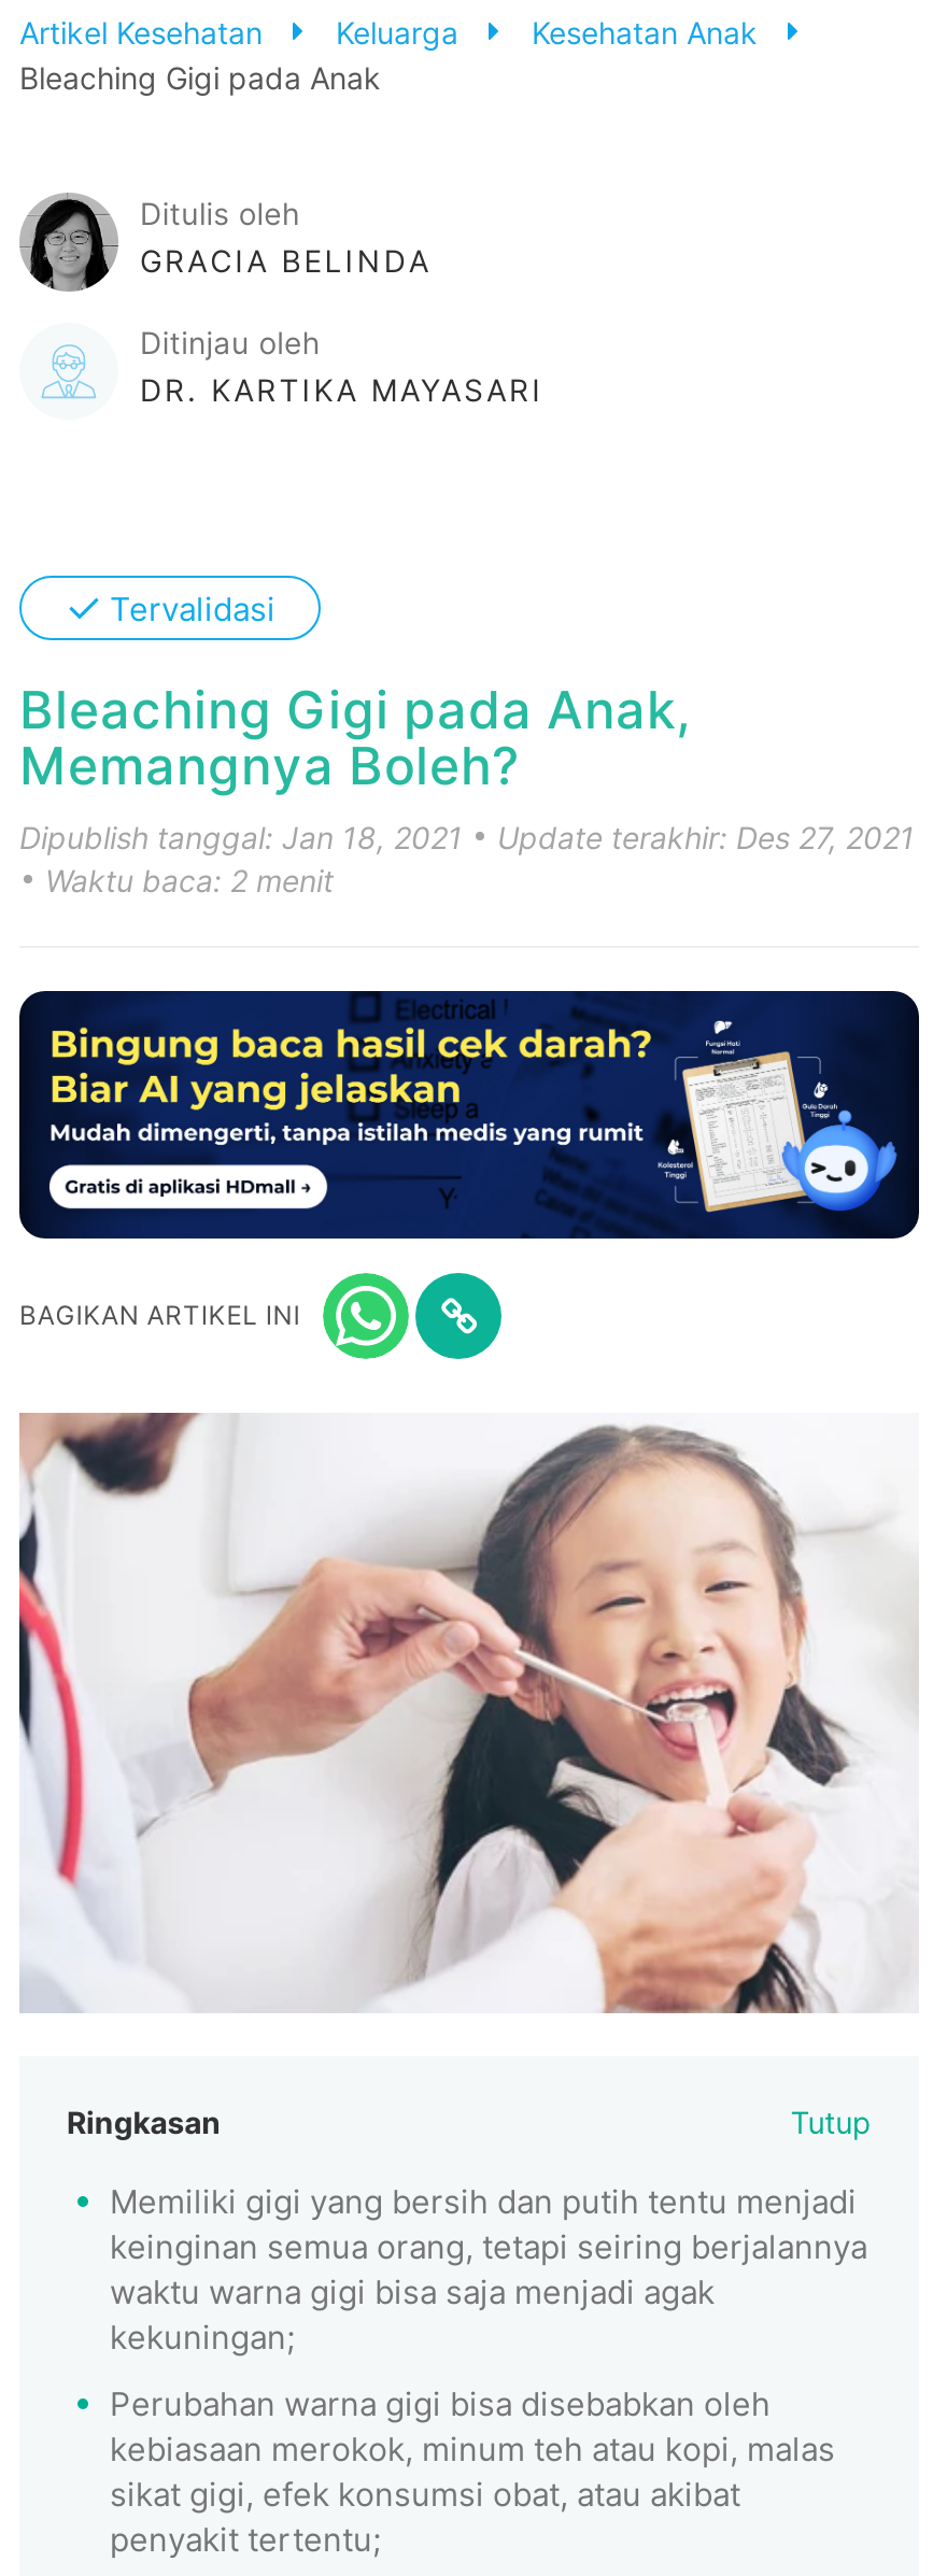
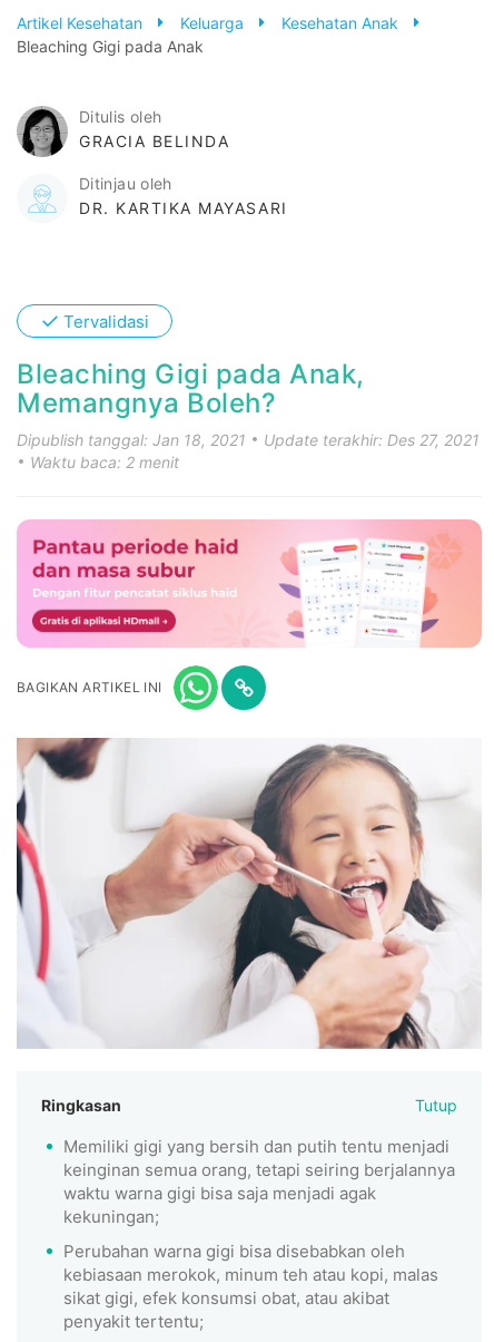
- [image]
+ [image]
